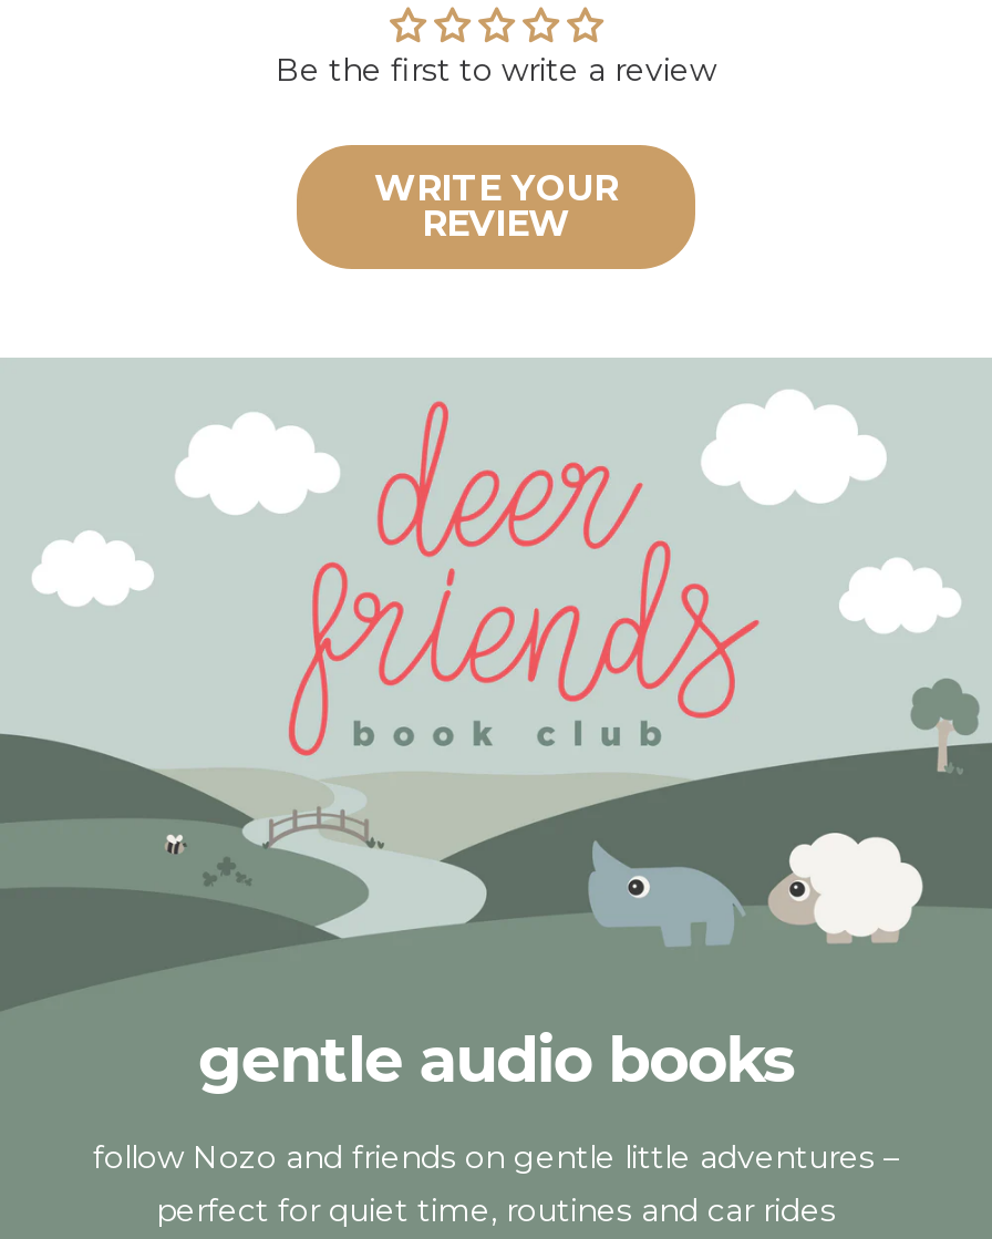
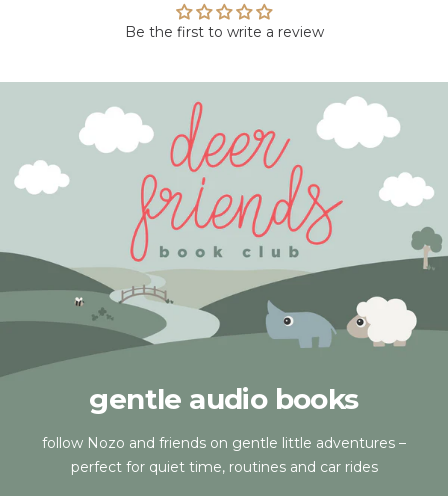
- WRITE YOUR
- REVIEW
